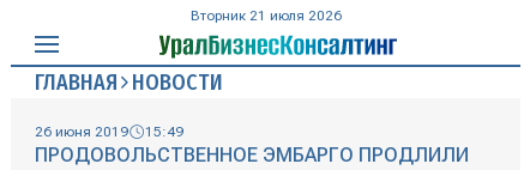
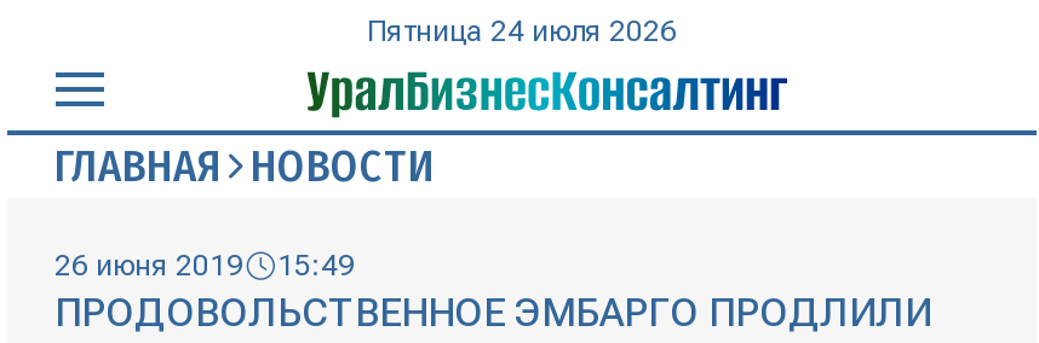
- Вторник 21 июля 2026
+ Пятница 24 июля 2026
